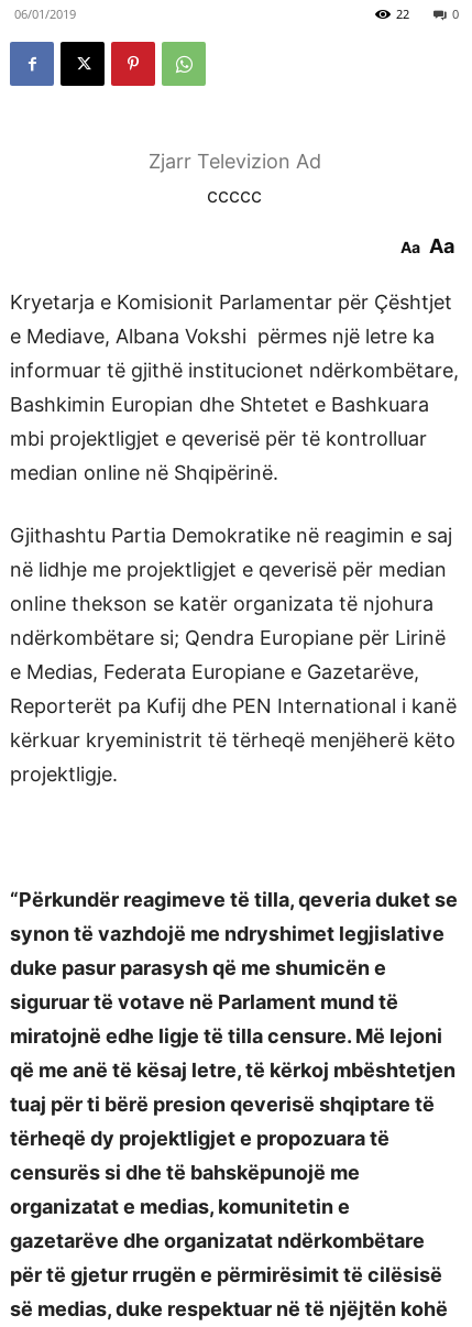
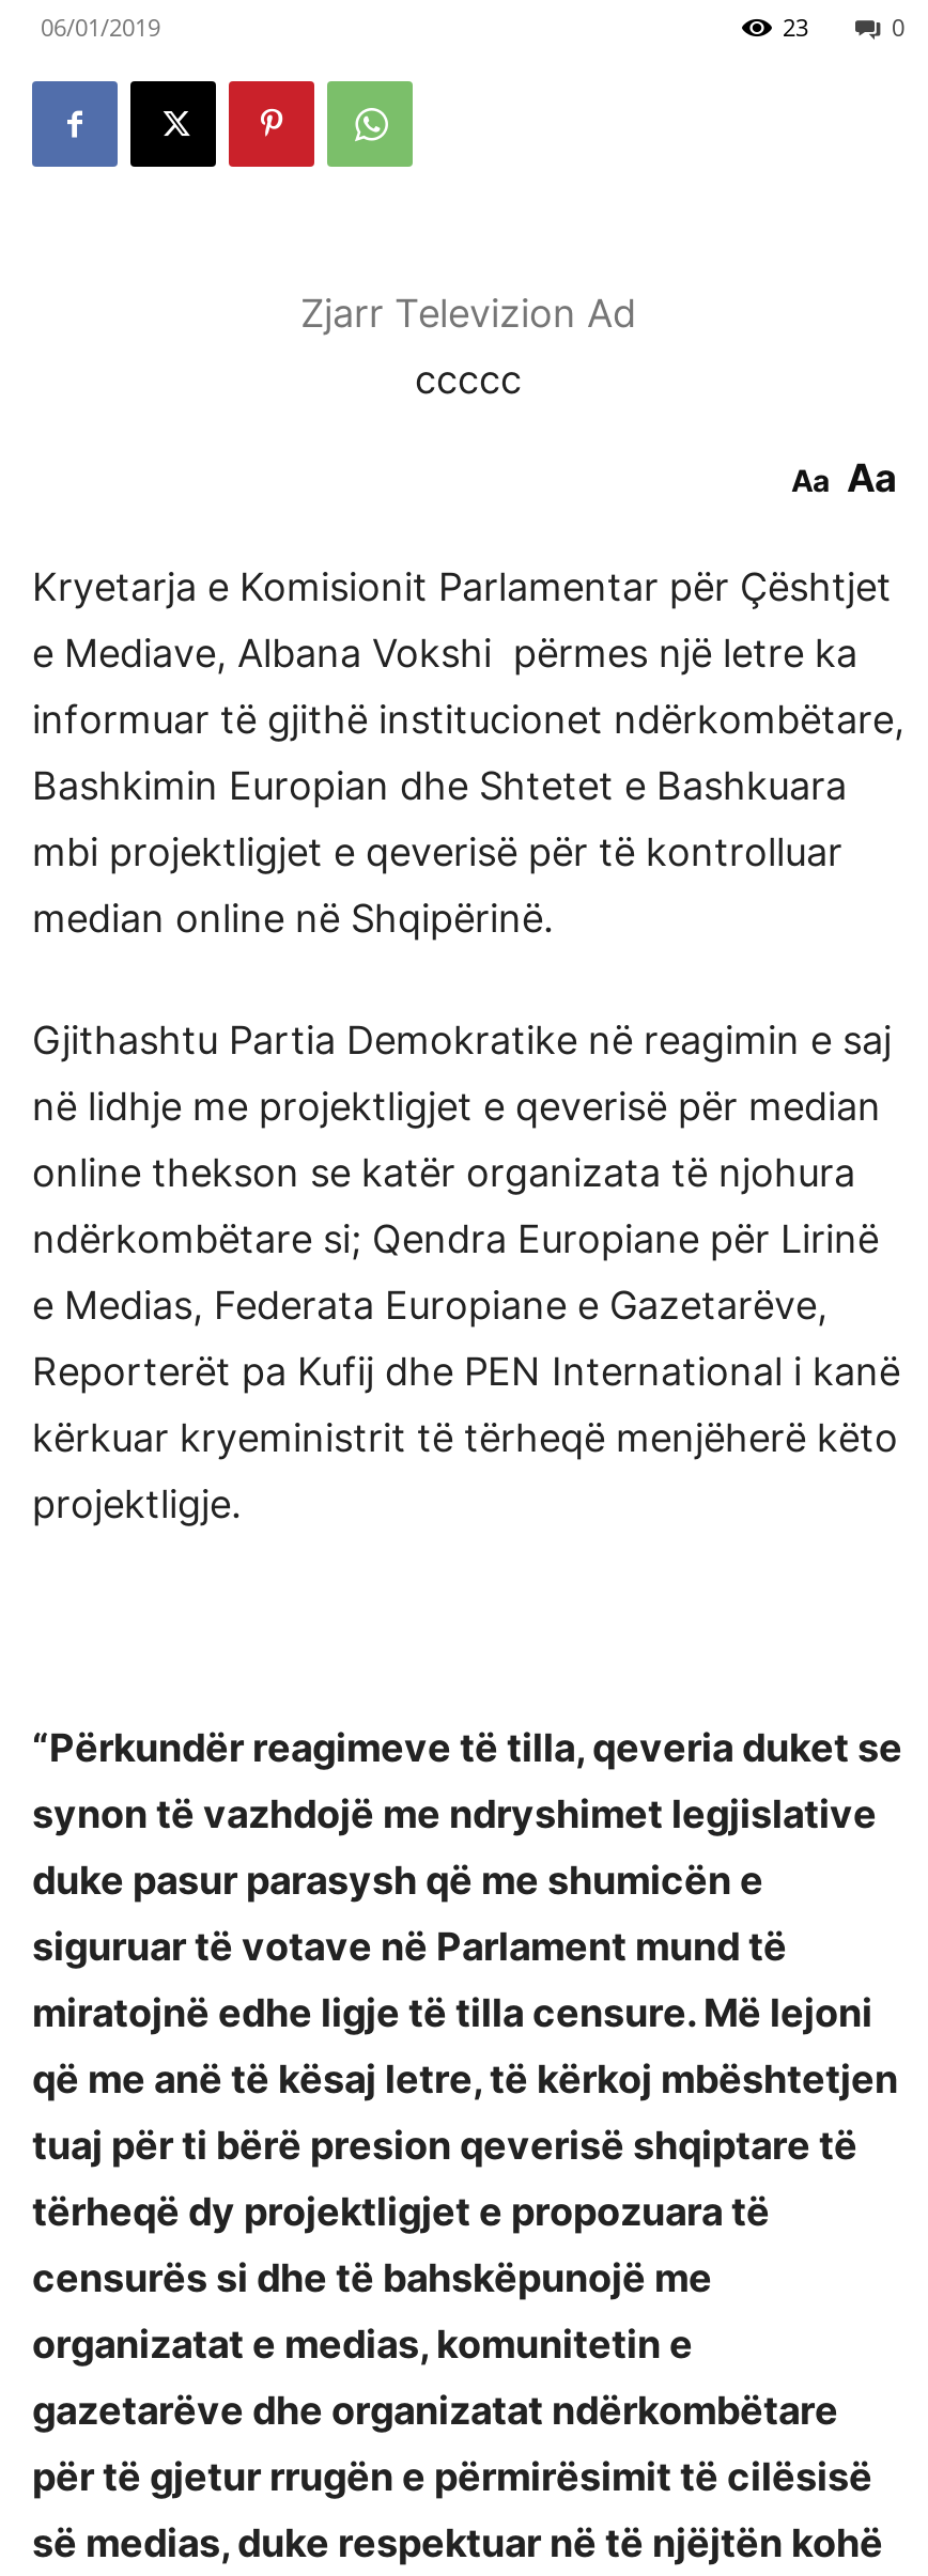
- 22
+ 23
